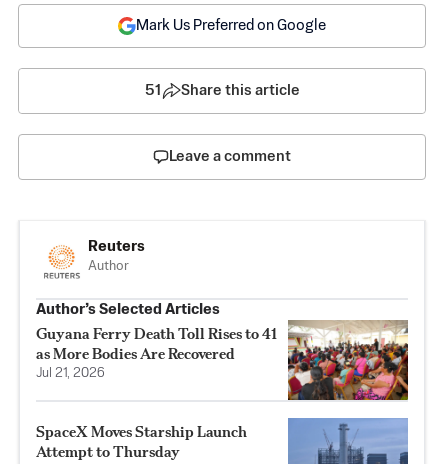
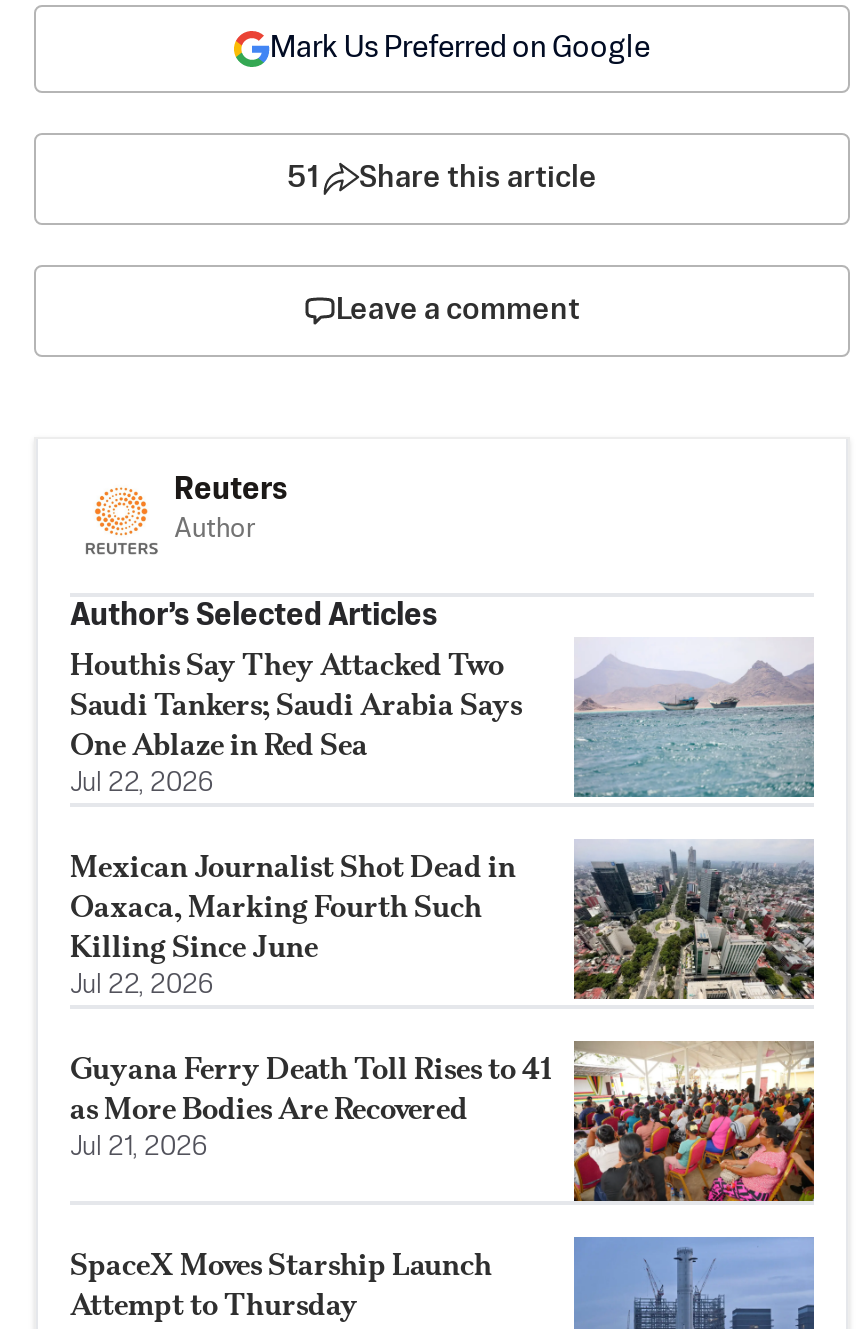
+ [image]
+ Houthis Say They Attacked Two
+ Saudi Tankers; Saudi Arabia Says
+ One Ablaze in Red Sea
+ Jul 22, 2026
+ Mexican Journalist Shot Dead in
+ Oaxaca, Marking Fourth Such
+ Killing Since June
+ Jul 22, 2026

+ [image]
